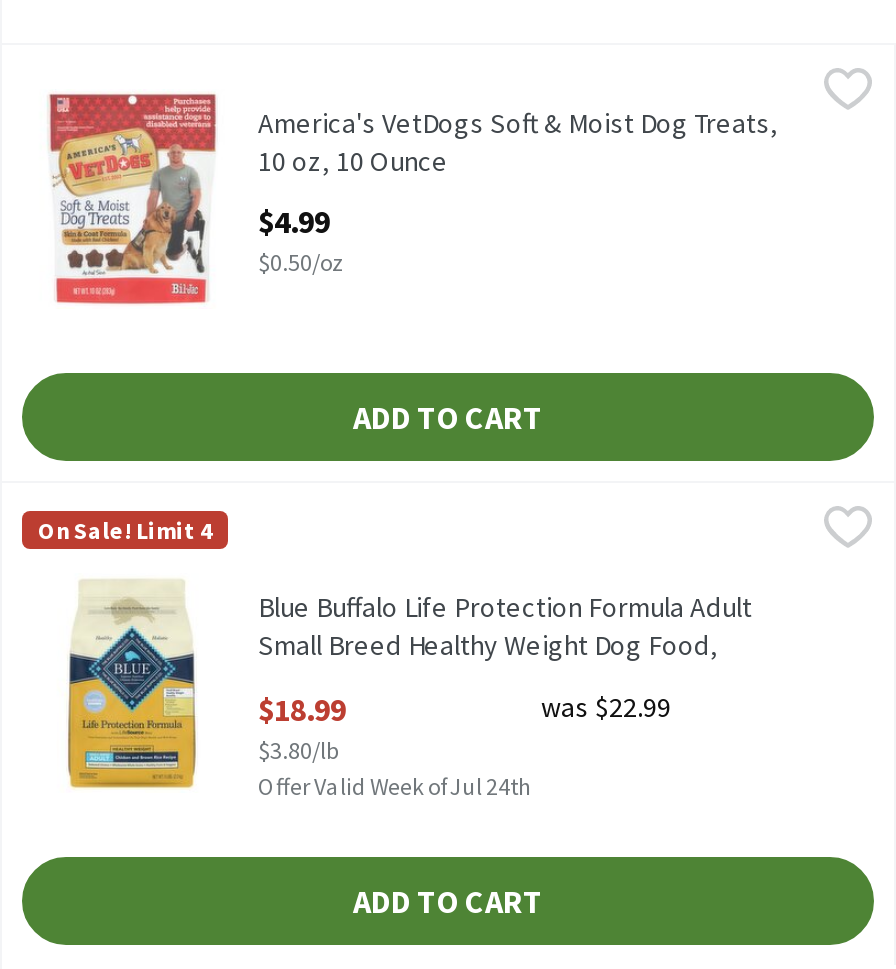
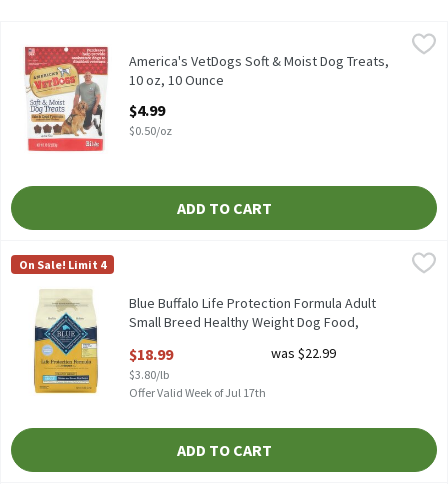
- Offer Valid Week of Jul 24th
+ Offer Valid Week of Jul 17th
